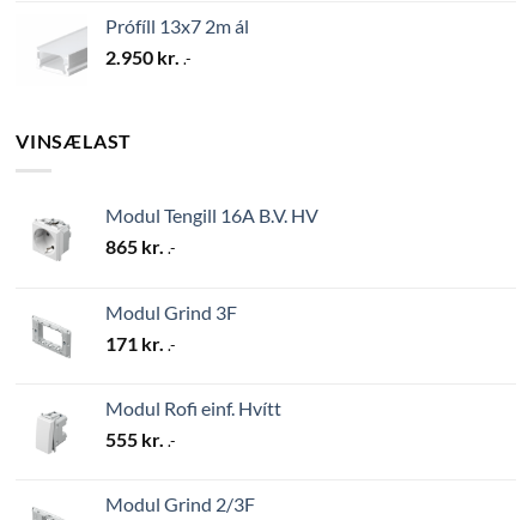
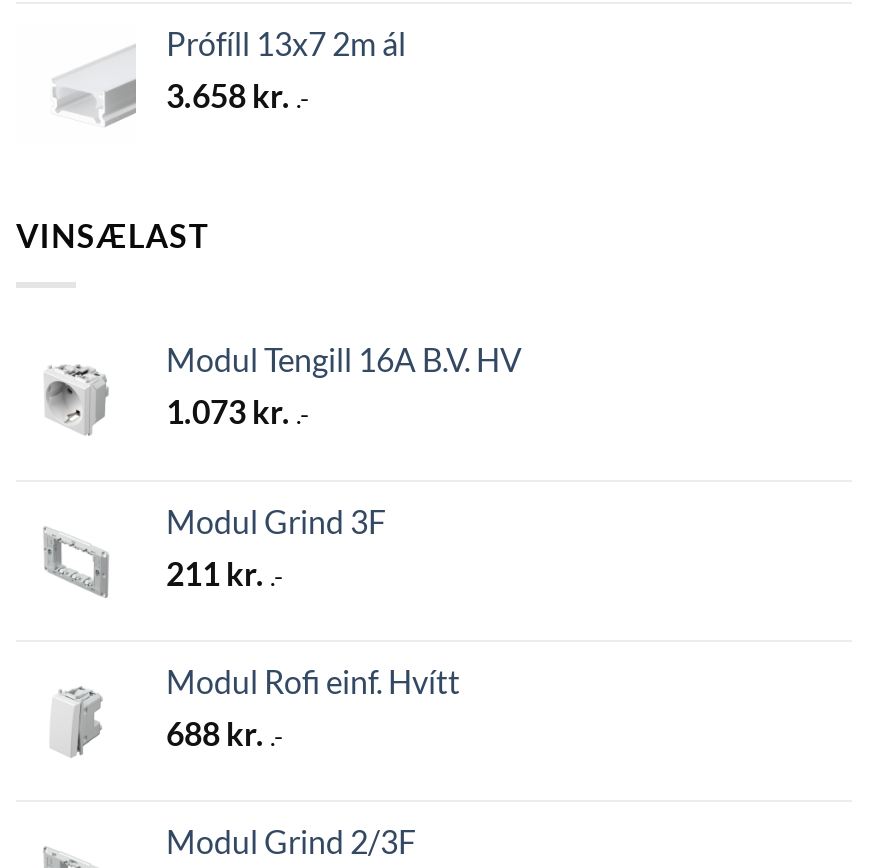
- 2.950 kr. .-
+ 3.658 kr. .-

- 865 kr. .-
+ 1.073 kr. .-

- 171 kr. .-
+ 211 kr. .-

- 555 kr. .-
+ 688 kr. .-
